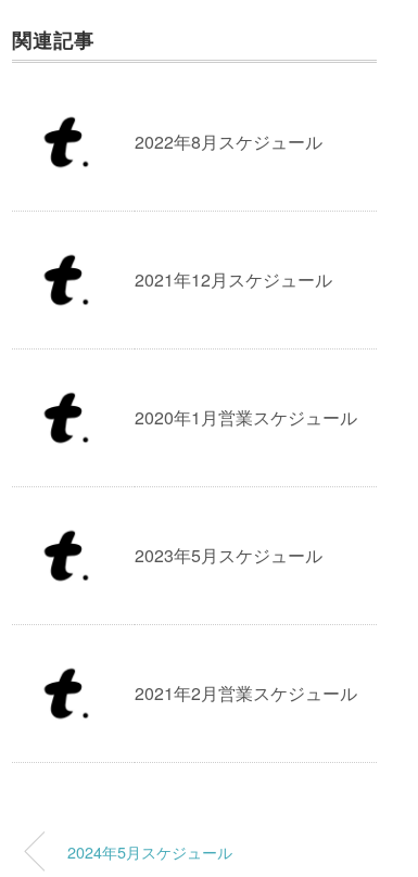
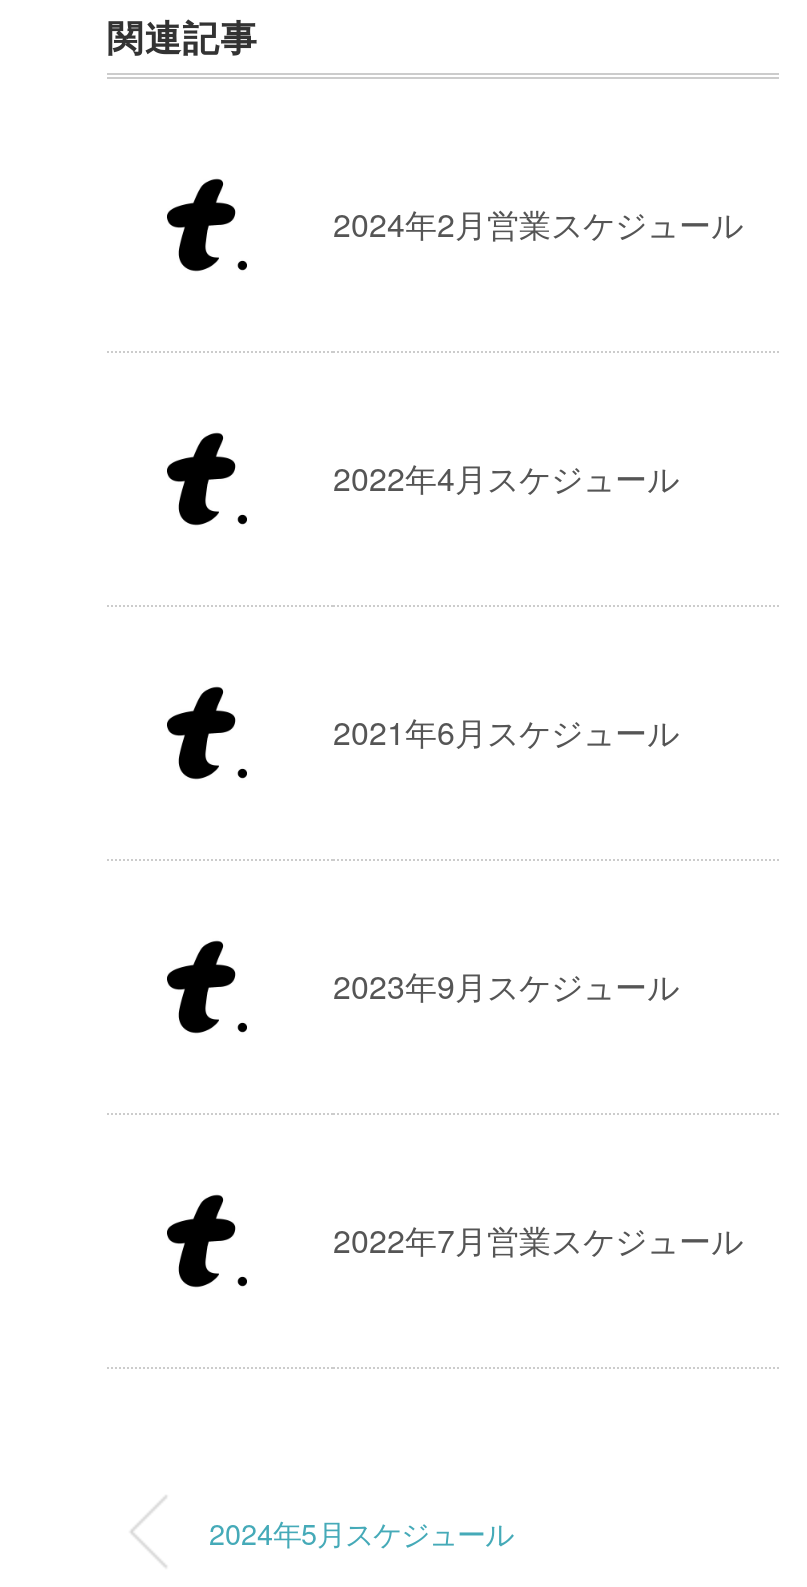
- 2022年8月スケジュール
+ 2024年2月営業スケジュール

- 2021年12月スケジュール
+ 2022年4月スケジュール

- 2020年1月営業スケジュール
+ 2021年6月スケジュール

- 2023年5月スケジュール
+ 2023年9月スケジュール

- 2021年2月営業スケジュール
+ 2022年7月営業スケジュール
